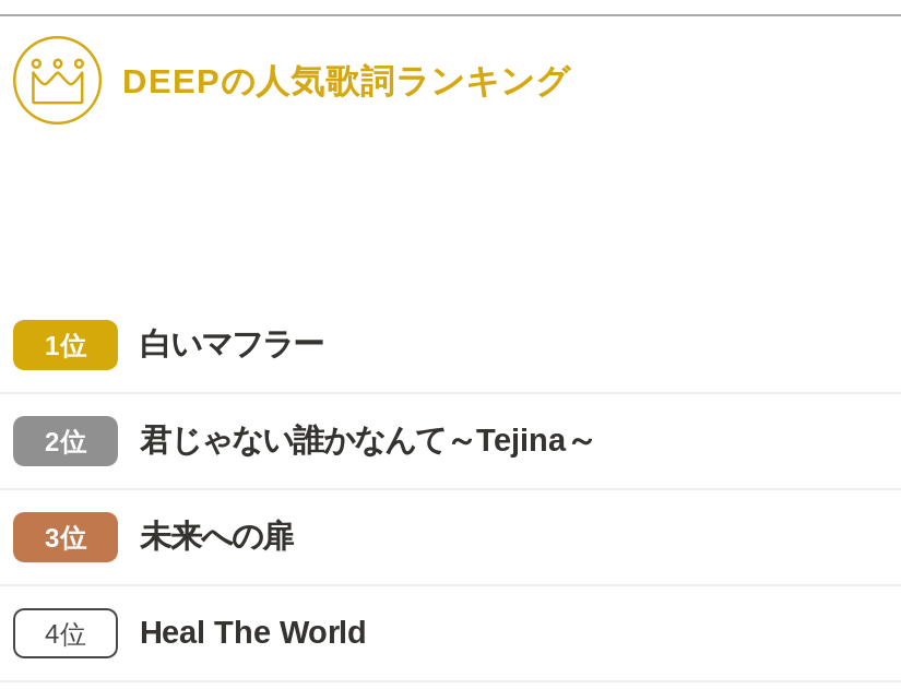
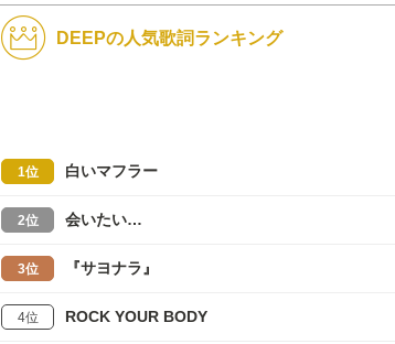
- 君じゃない誰かなんて～Tejina～
+ 会いたい…

- 未来への扉
+ 『サヨナラ』

- Heal The World
+ ROCK YOUR BODY
